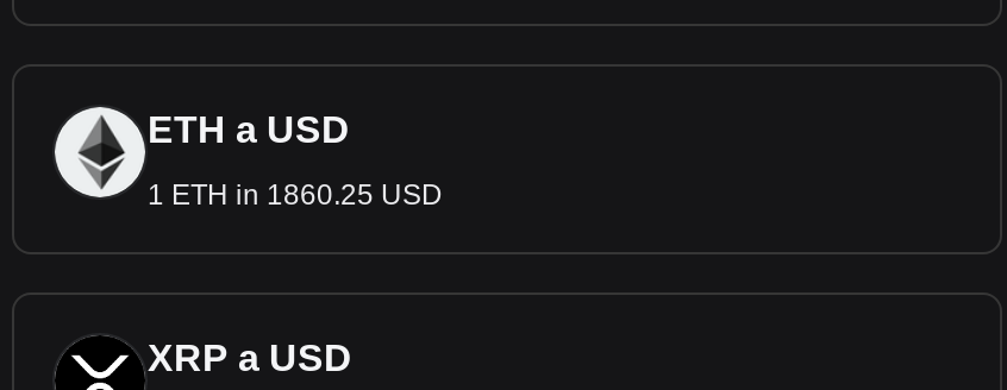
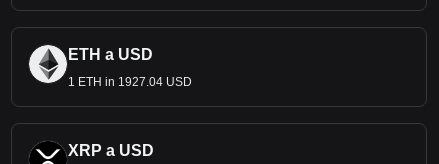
- 1 ETH in 1860.25 USD
+ 1 ETH in 1927.04 USD
